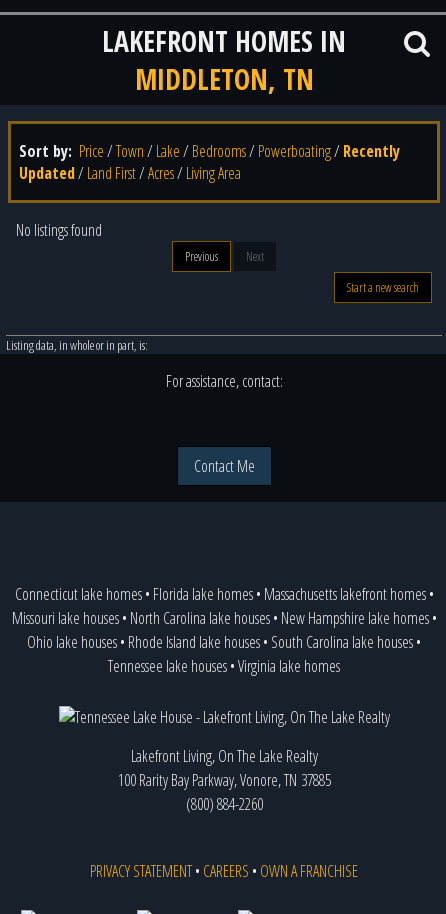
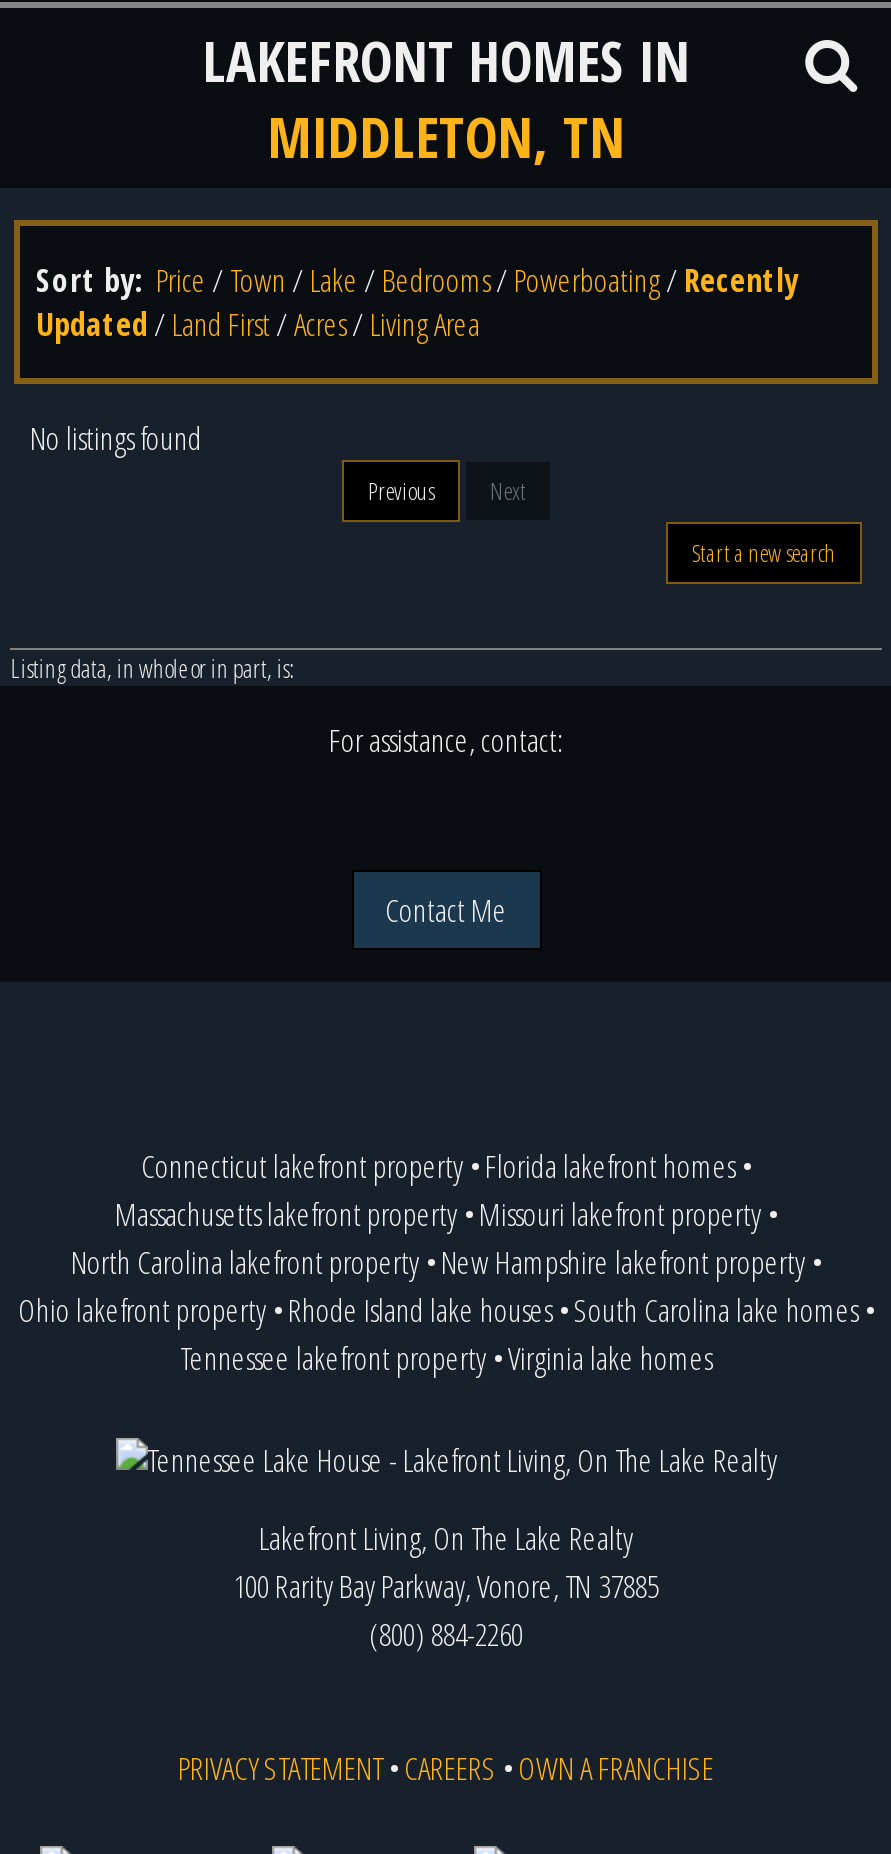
- Connecticut lake homes • Florida lake homes • Massachusetts lakefront homes •
- Missouri lake houses • North Carolina lake houses • New Hampshire lake homes •
- Ohio lake houses • Rhode Island lake houses • South Carolina lake houses •
- Tennessee lake houses • Virginia lake homes
+ Connecticut lakefront property • Florida lakefront homes •
+ Massachusetts lakefront property • Missouri lakefront property •
+ North Carolina lakefront property • New Hampshire lakefront property •
+ Ohio lakefront property • Rhode Island lake houses •South Carolina lake homes •
+ Tennessee lakefront property •Virginia lake homes
